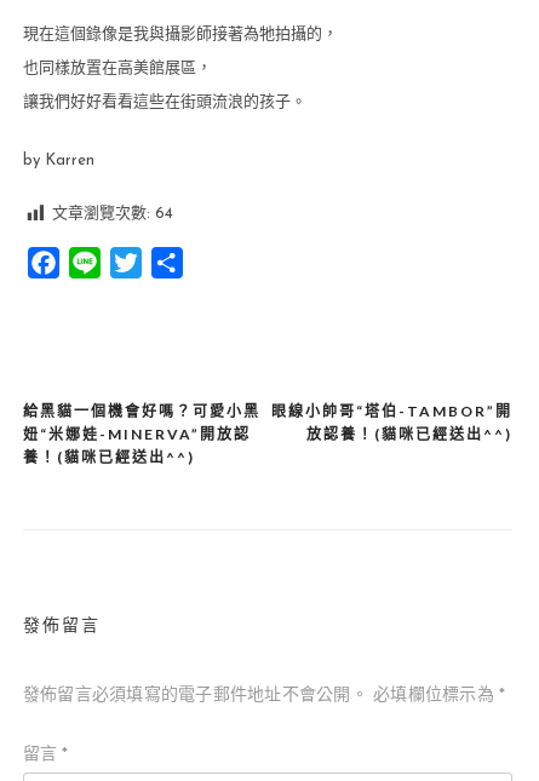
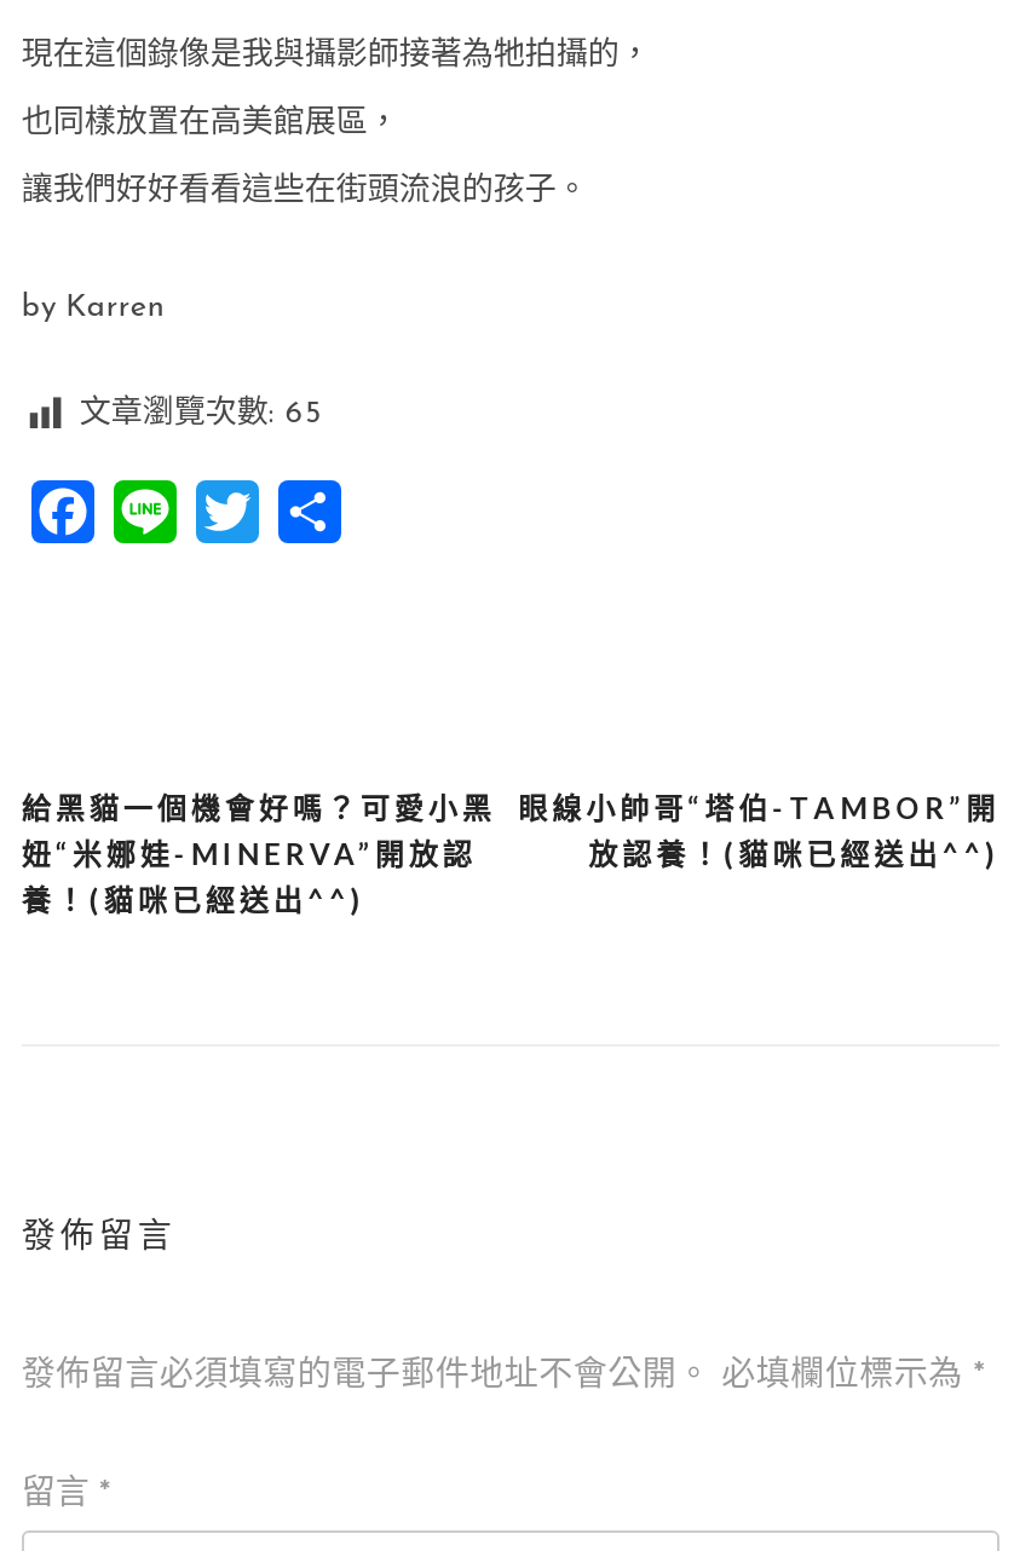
- 文章瀏覽次數: 64
+ 文章瀏覽次數: 65
